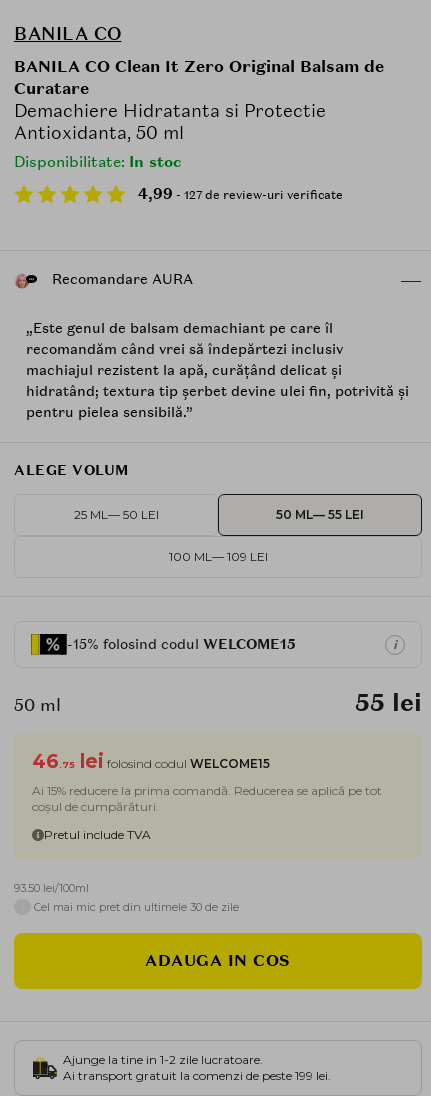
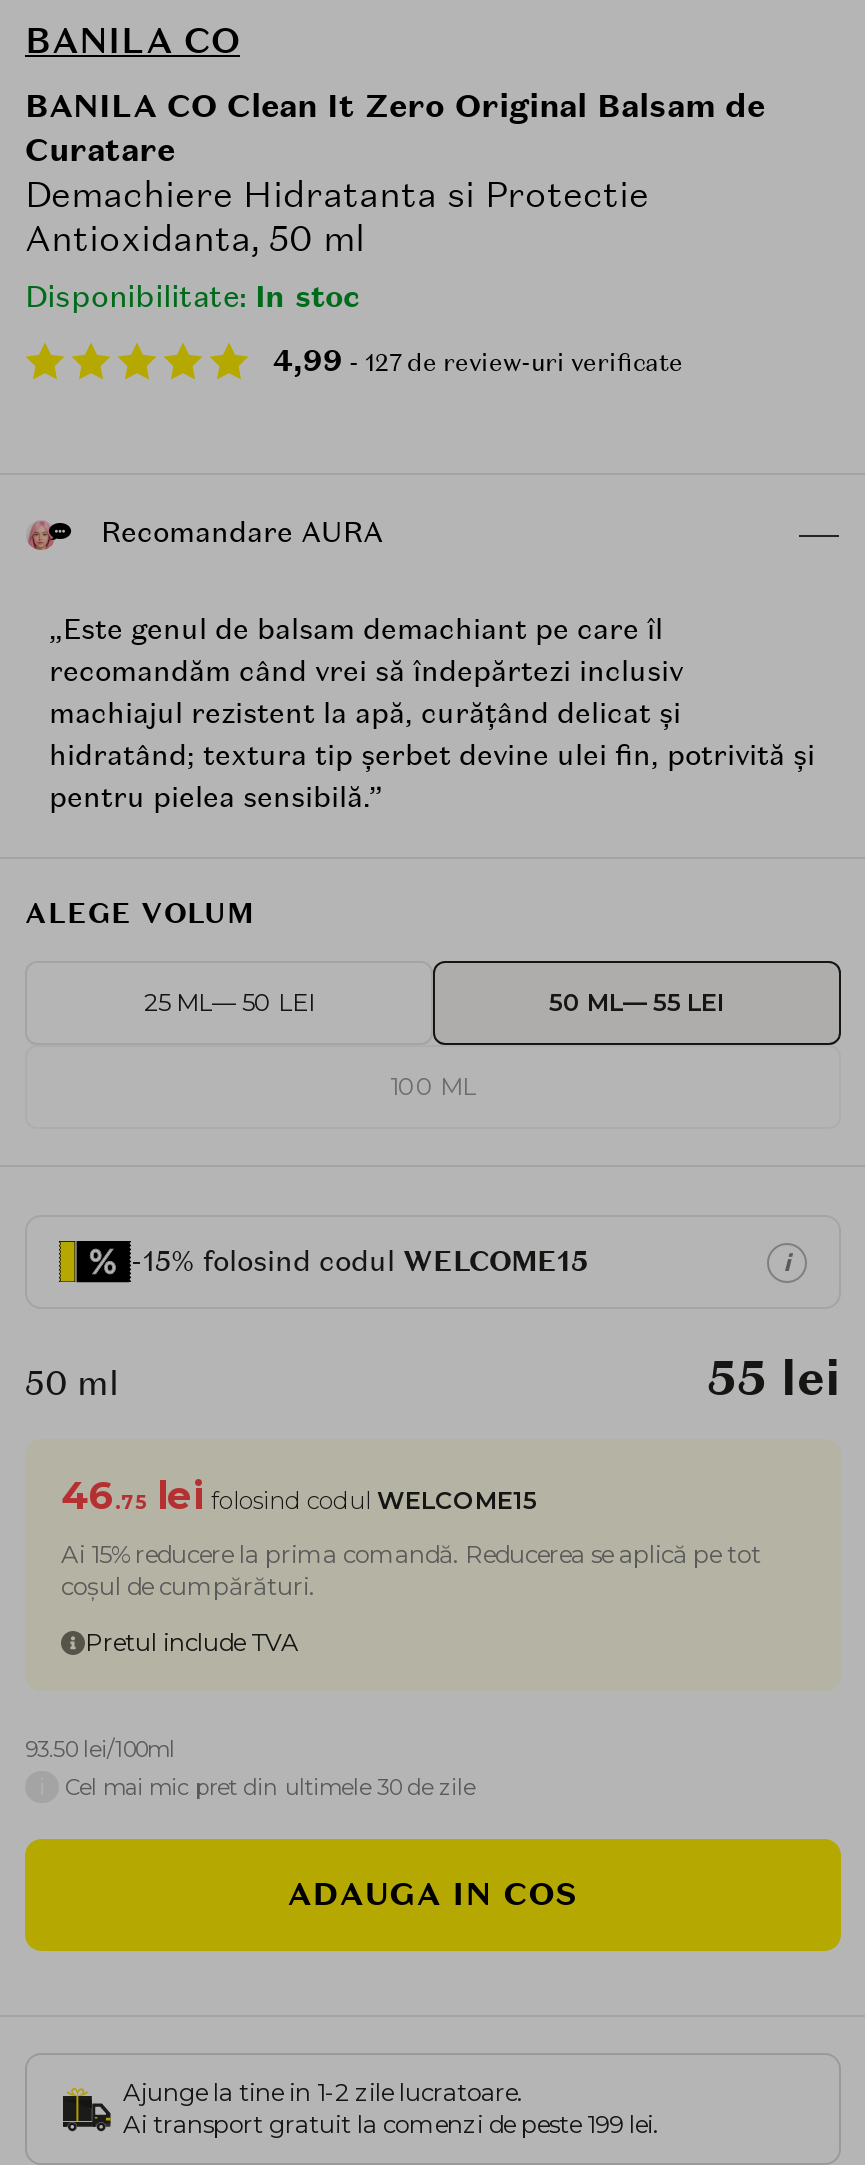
- 100 ML— 109 LEI
+ 100 ML
